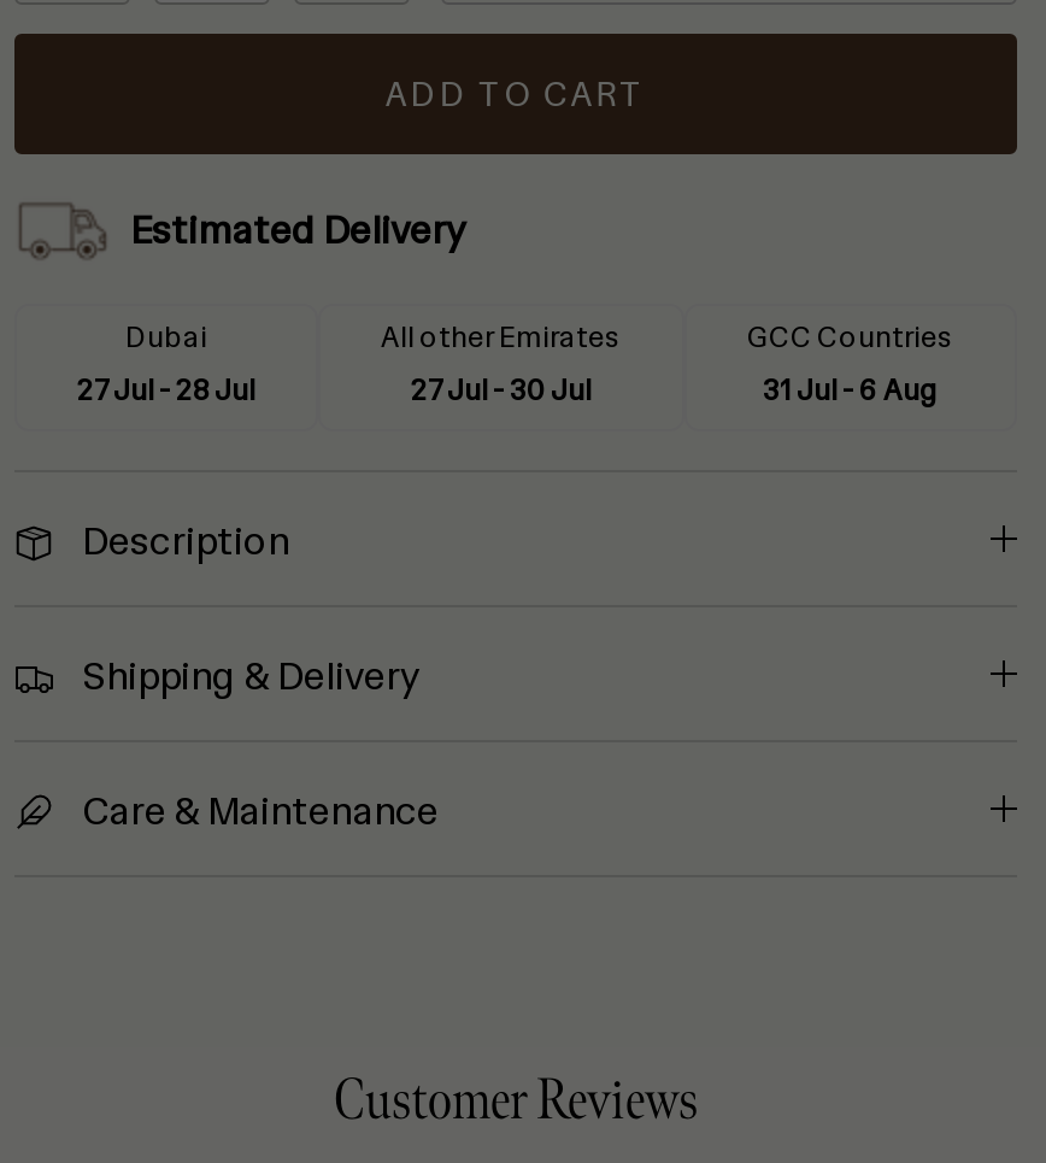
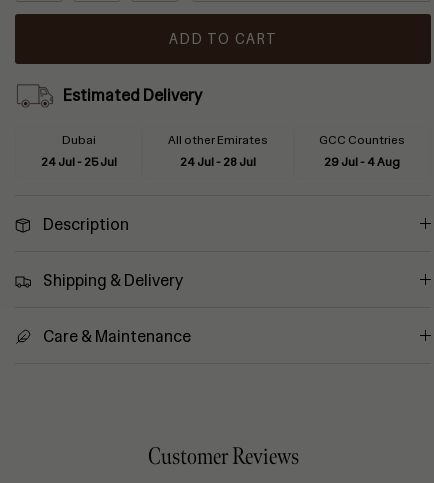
- 27 Jul - 28 Jul
+ 24 Jul - 25 Jul

- 27 Jul - 30 Jul
+ 24 Jul - 28 Jul

- 31 Jul - 6 Aug
+ 29 Jul - 4 Aug
